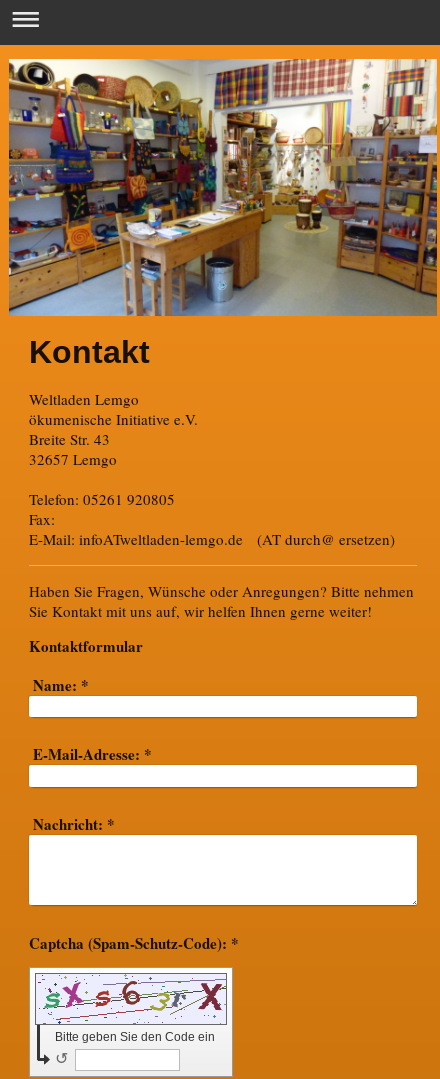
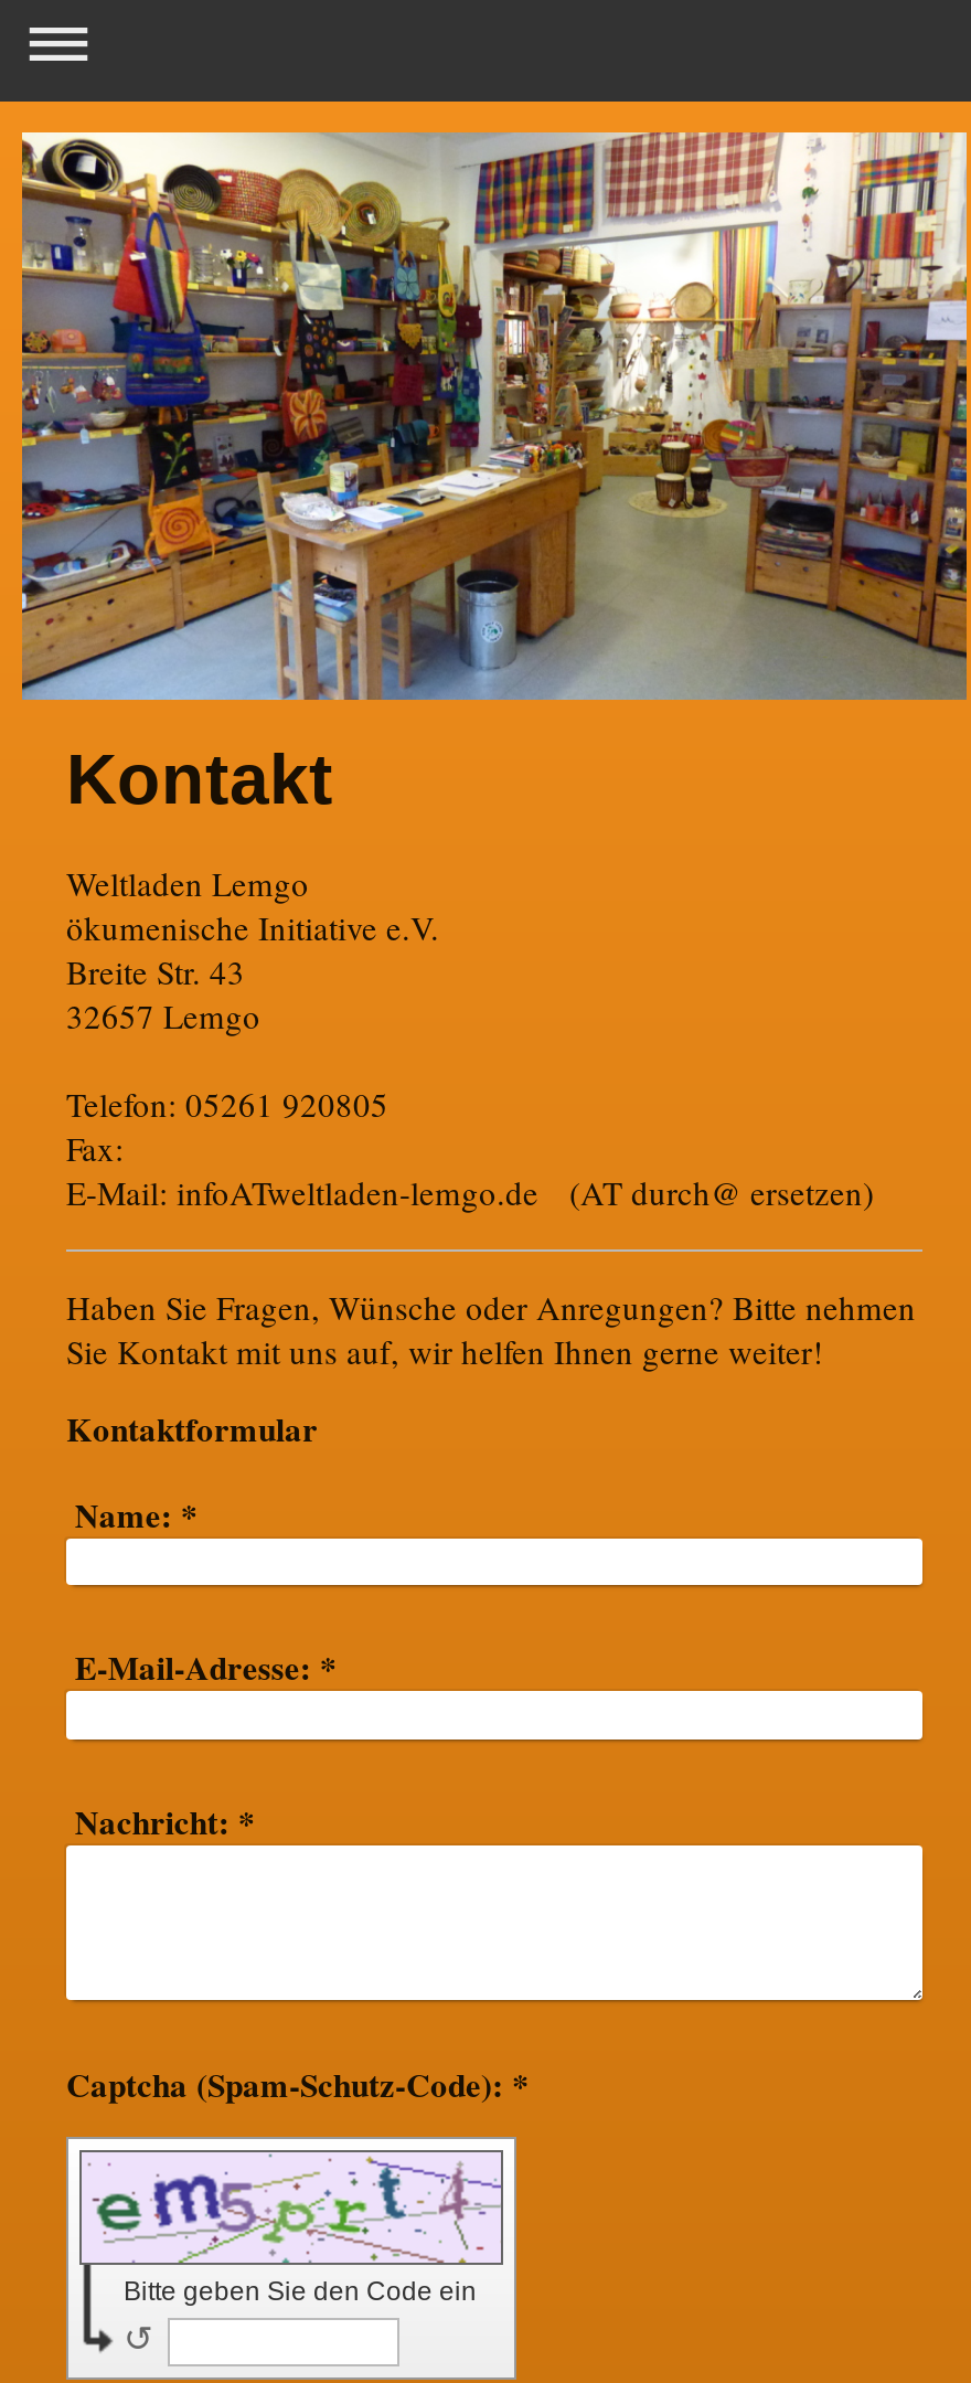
- [image]
+ [image]
